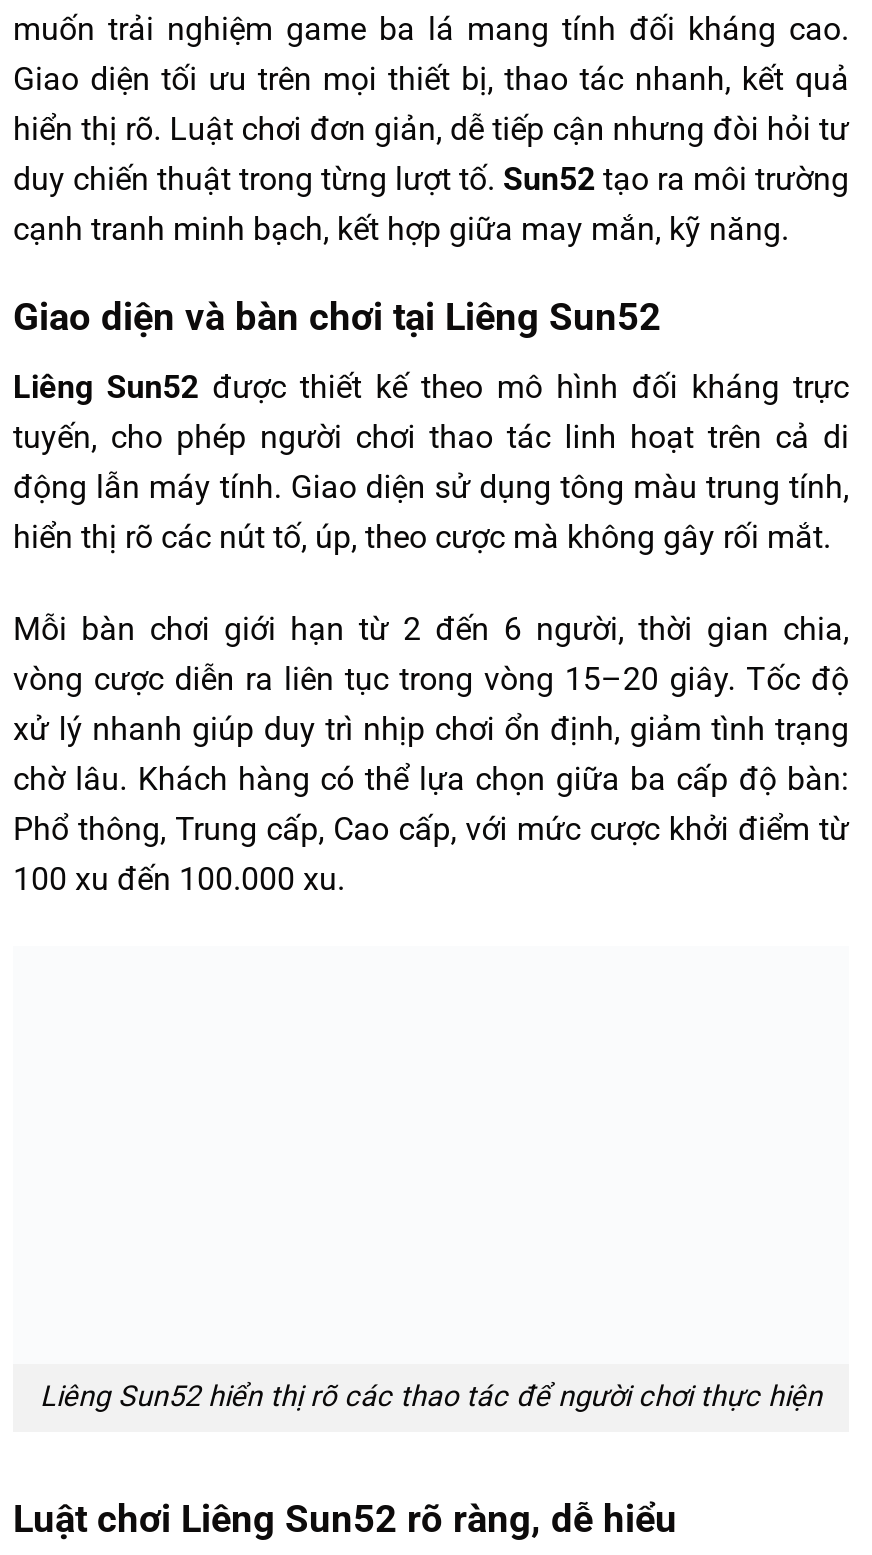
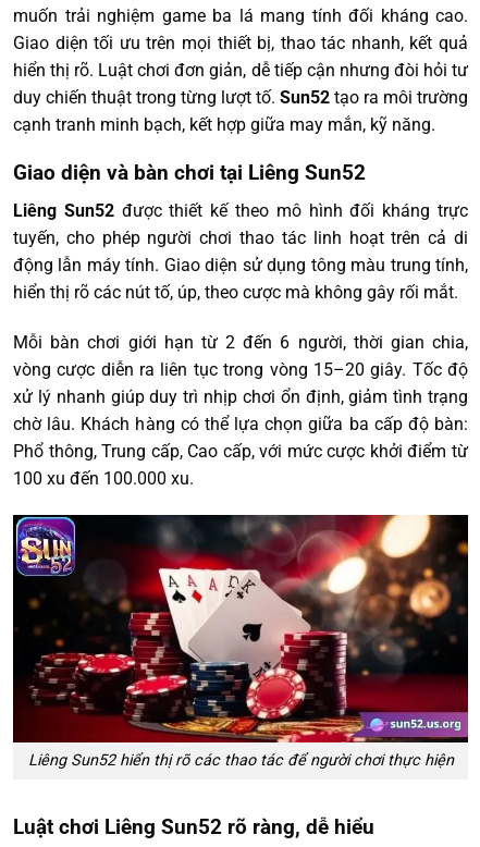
+ [image]
